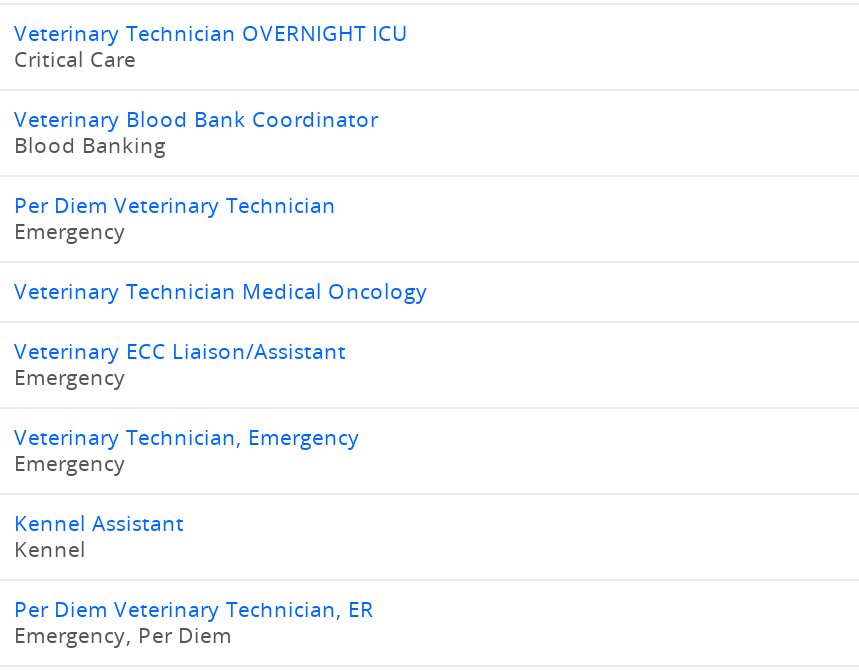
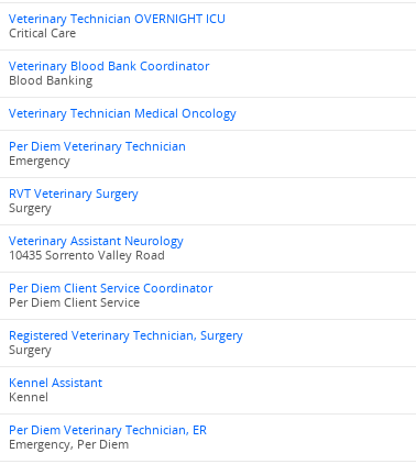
moved up: Veterinary Technician Medical Oncology

- Veterinary ECC Liaison/Assistant
- Emergency
- Veterinary Technician, Emergency
- Emergency
+ RVT Veterinary Surgery
+ Surgery
+ Veterinary Assistant Neurology
+ 10435 Sorrento Valley Road
+ Per Diem Client Service Coordinator
+ Per Diem Client Service
+ Registered Veterinary Technician, Surgery
+ Surgery
